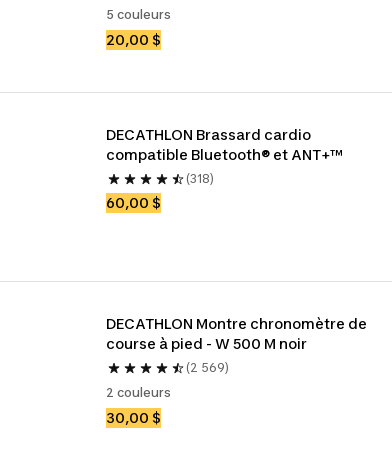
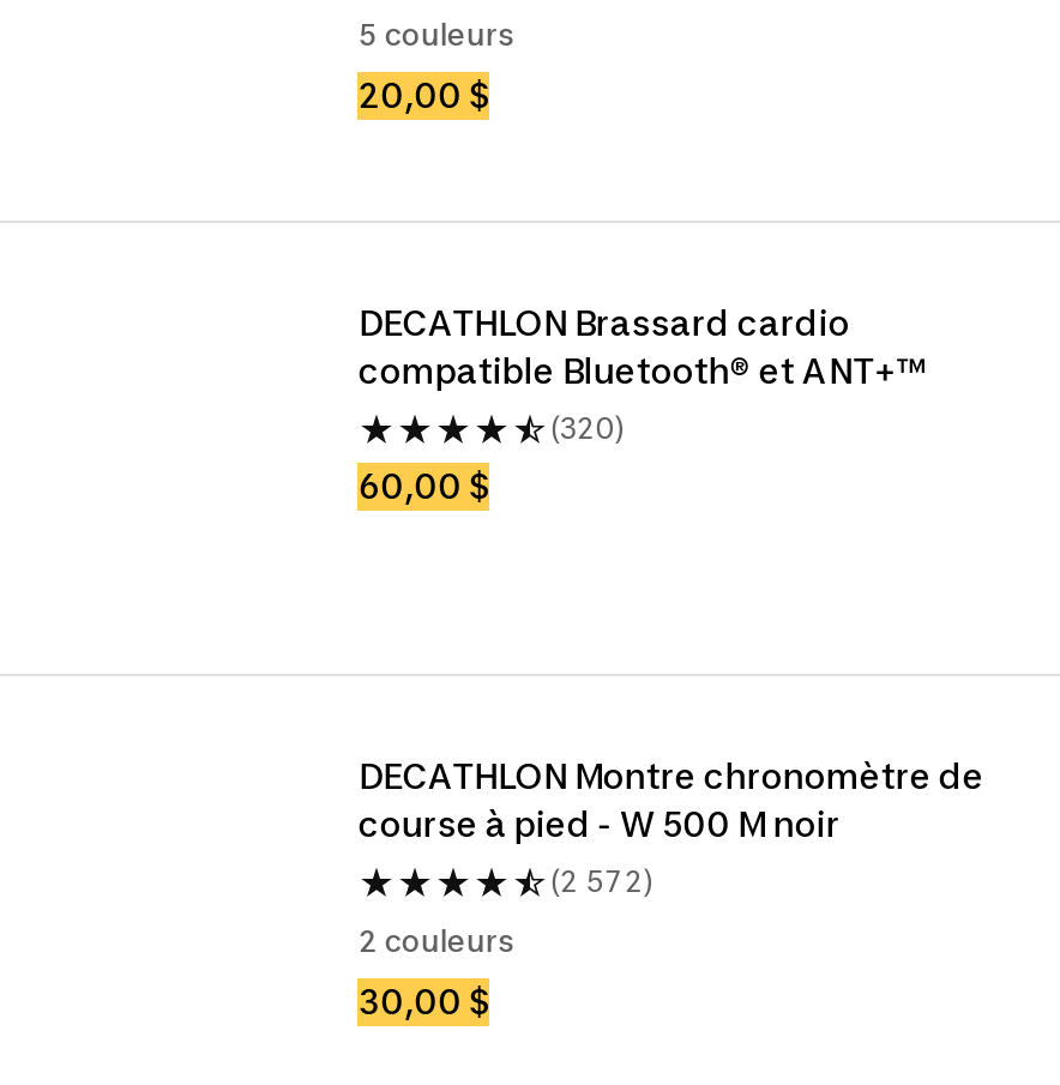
- (318)
+ (320)

- (2 569)
+ (2 572)
